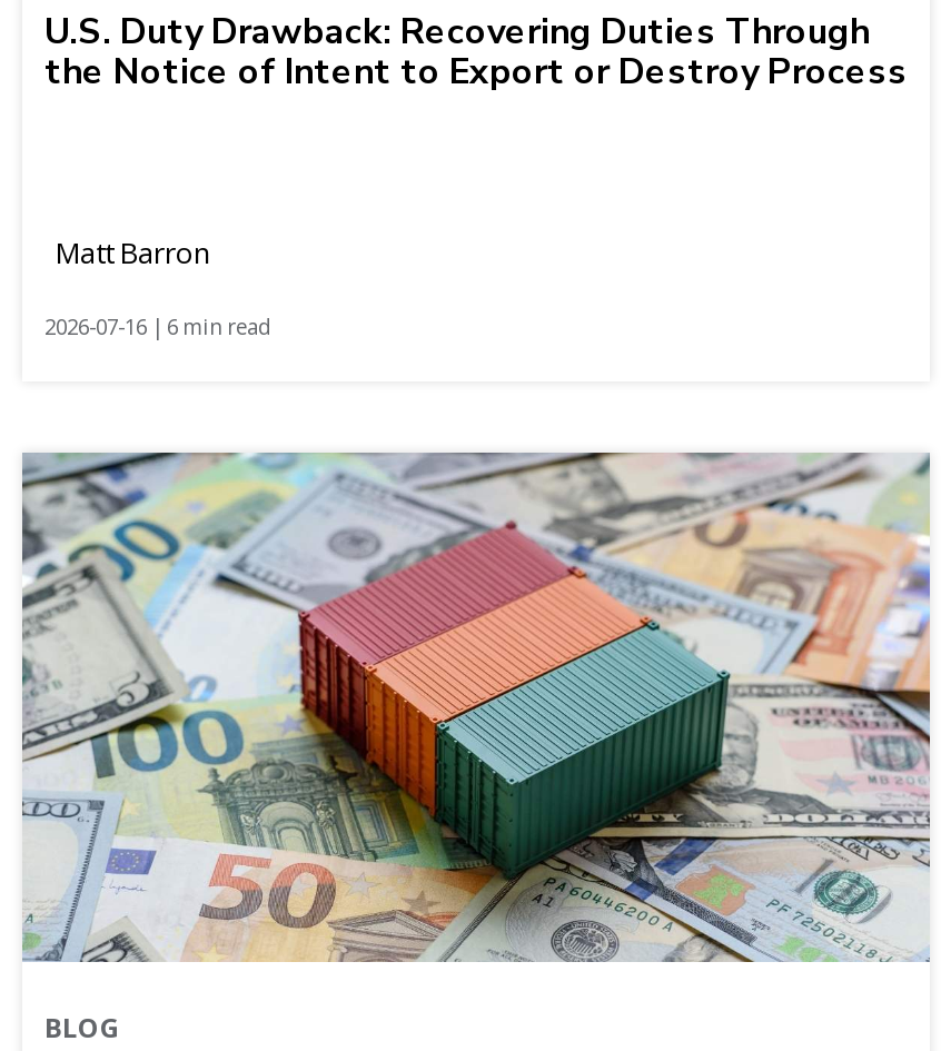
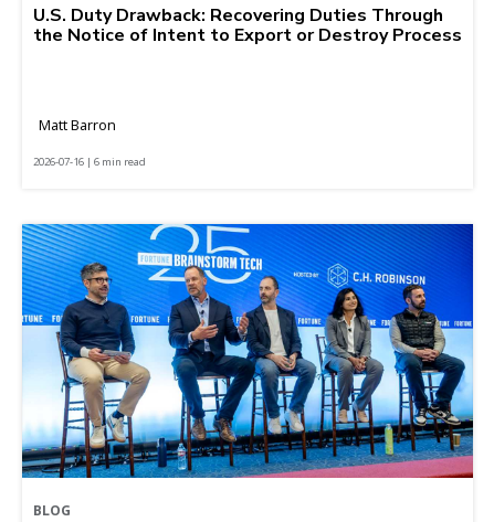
- [image]
+ [image]
